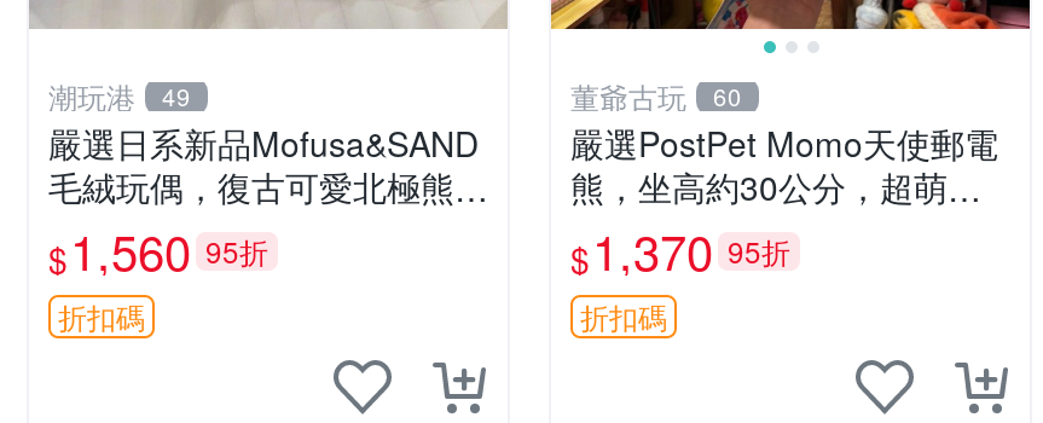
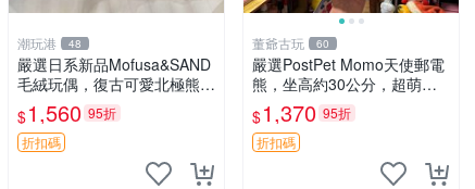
- 潮玩港 49
+ 潮玩港 48
